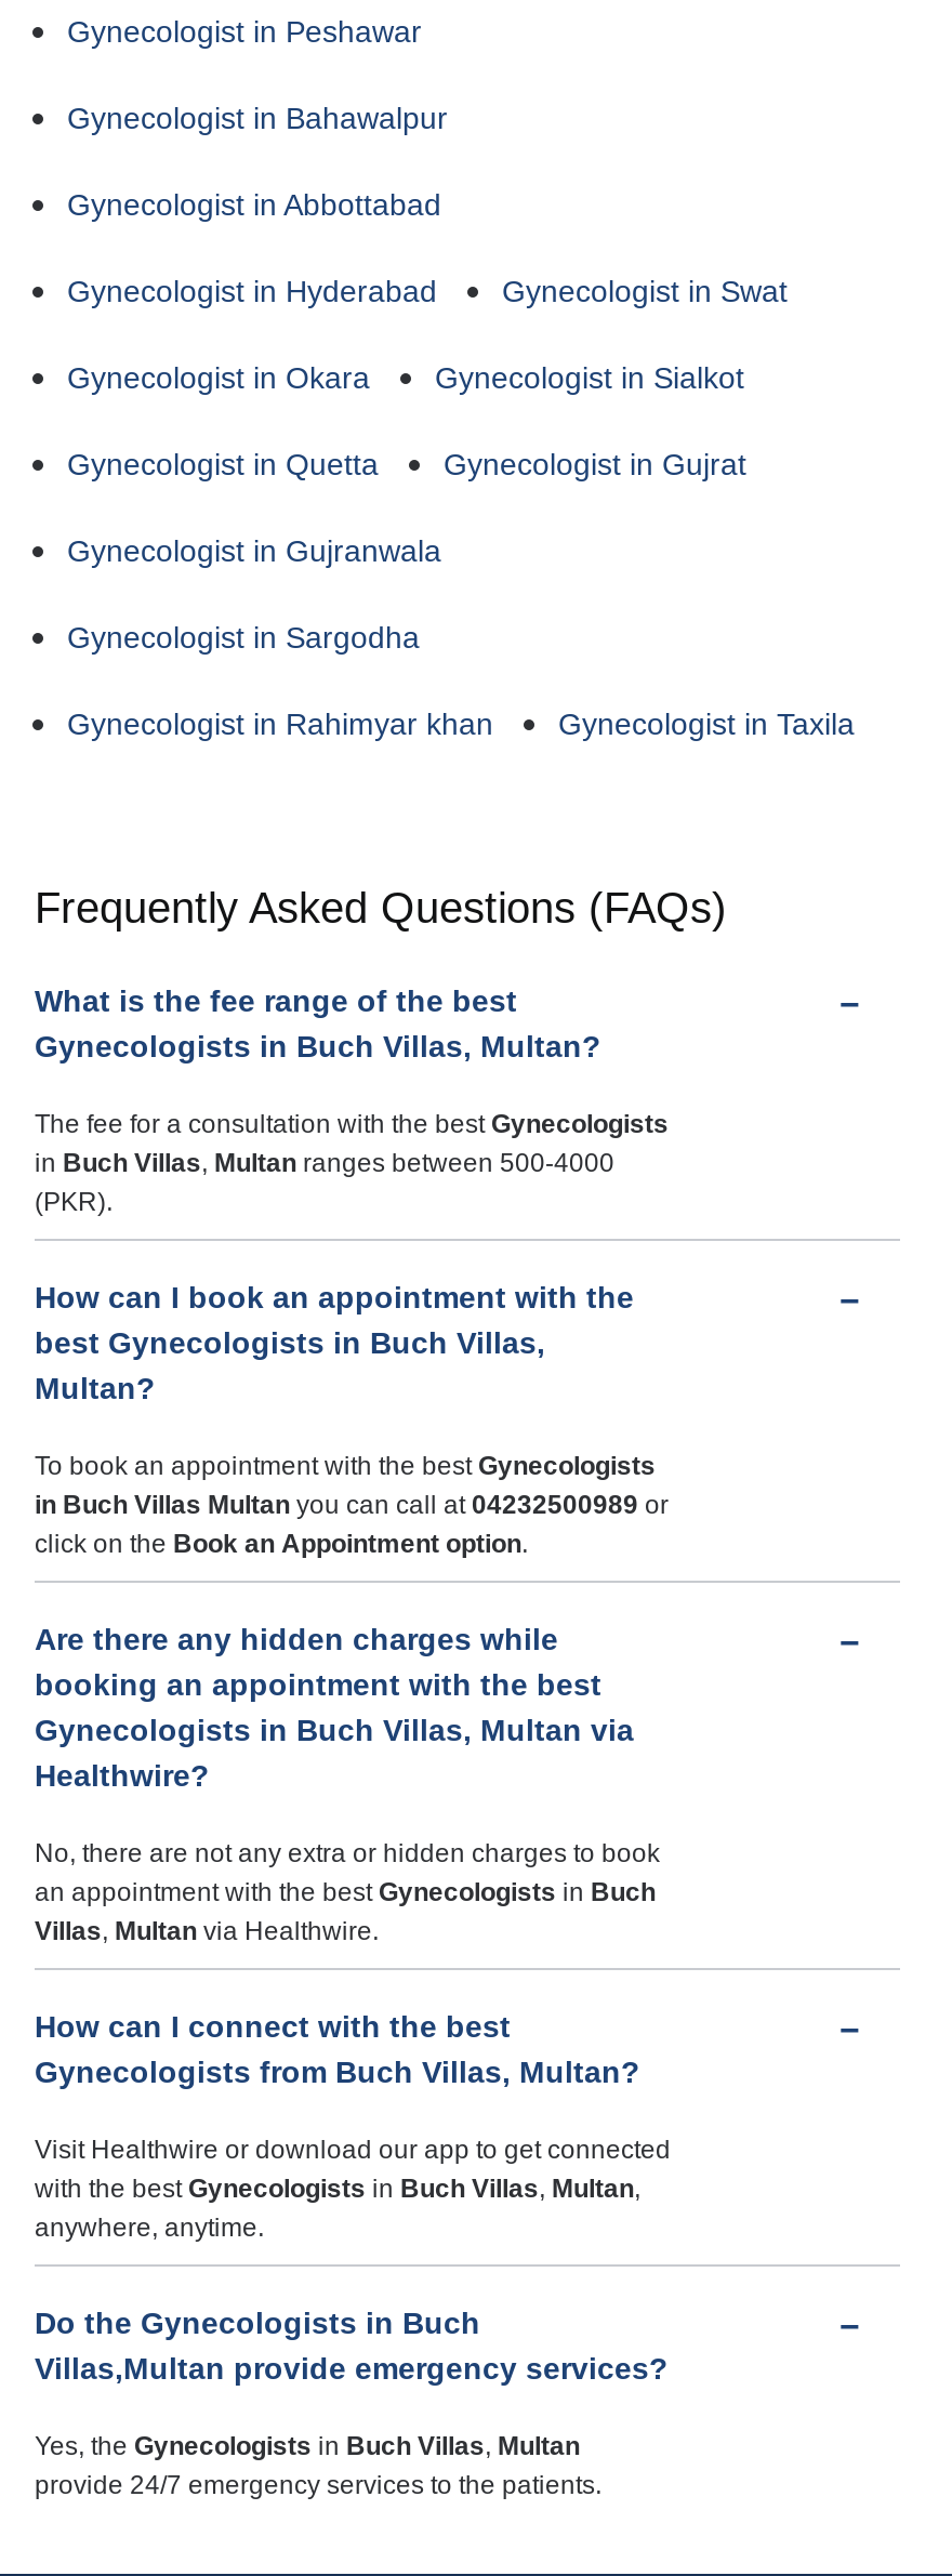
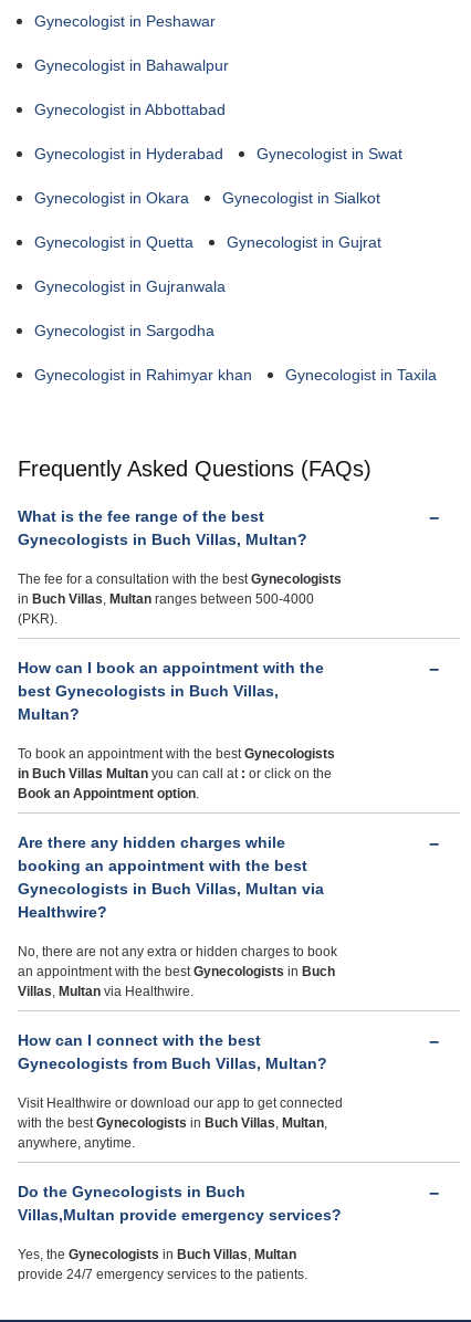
- in Buch Villas Multan you can call at 04232500989 or
- click on the Book an Appointment option.
+ in Buch Villas Multan you can call at: or click on the
+ Book an Appointment option.
